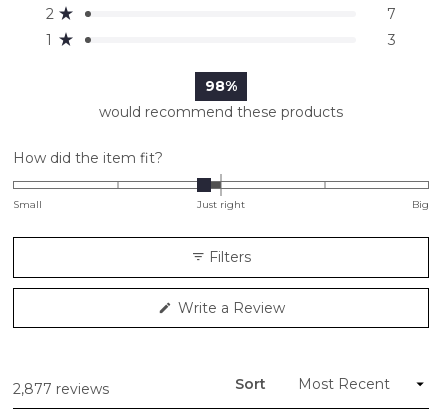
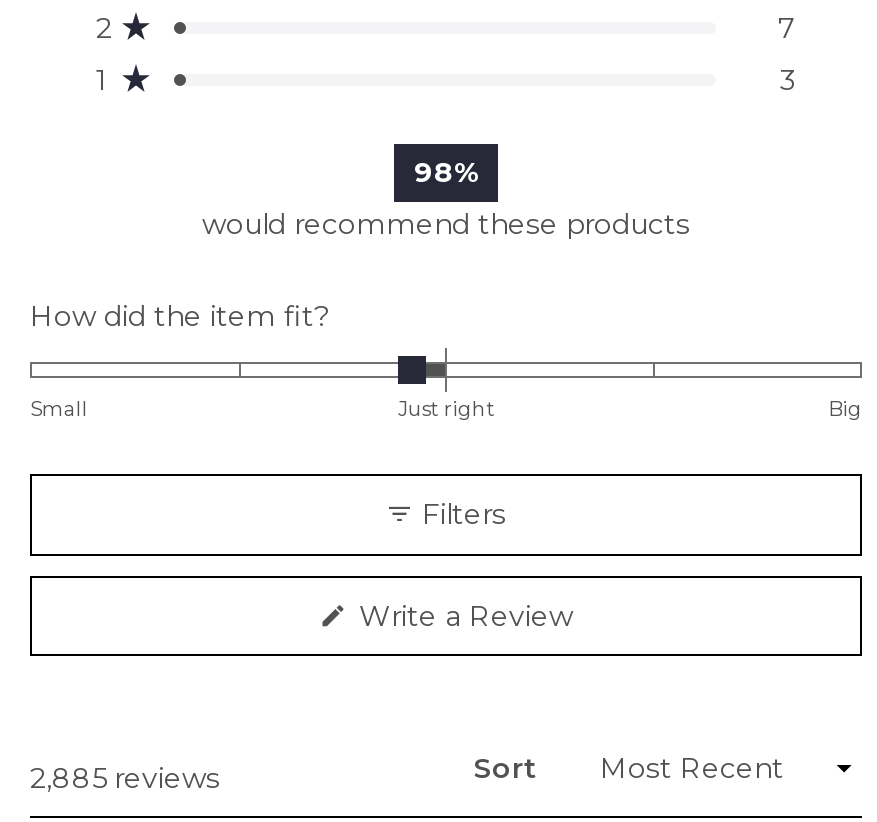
- 2,877 reviews
+ 2,885 reviews
